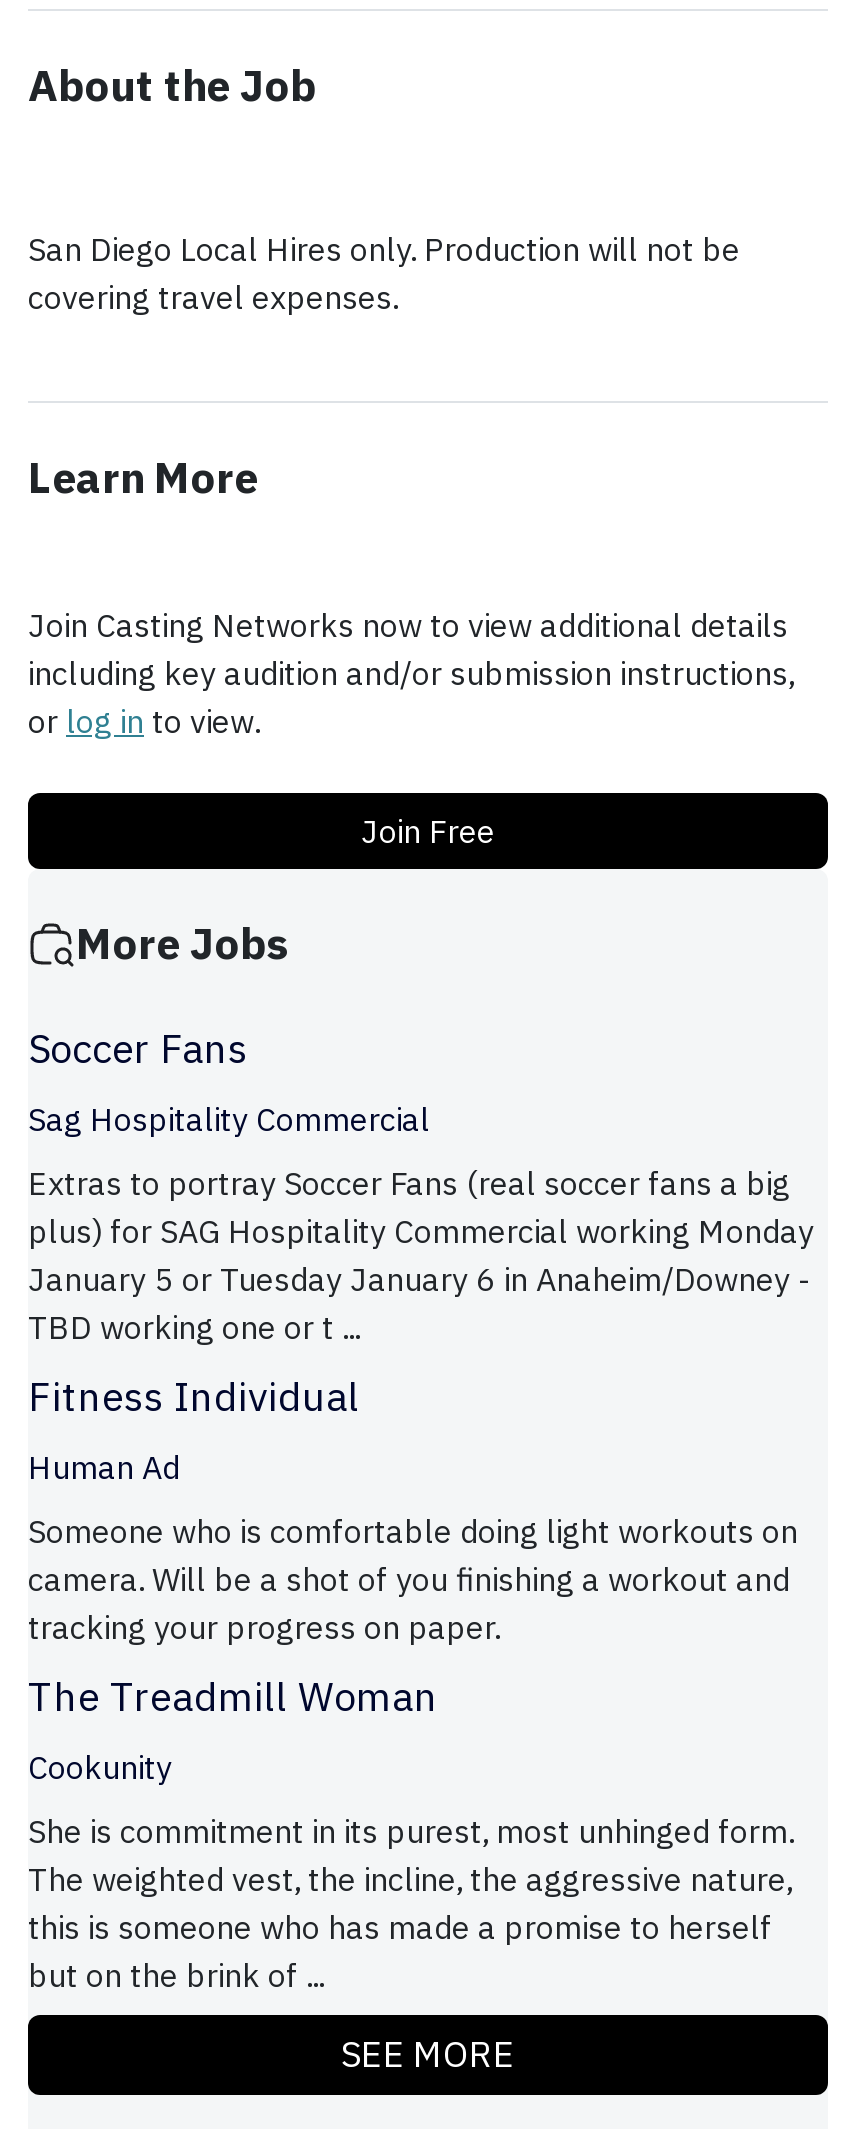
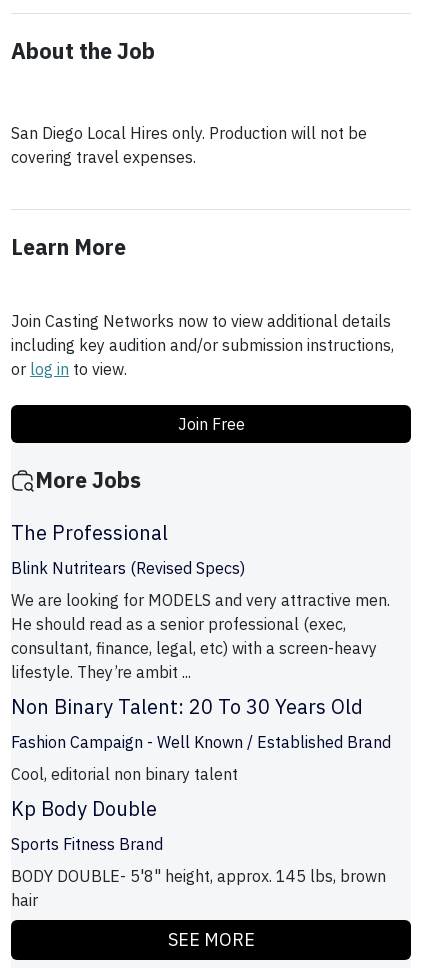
- Soccer Fans
- Sag Hospitality Commercial
+ The Professional
+ Blink Nutritears (Revised Specs)

- Extras to portray Soccer Fans (real soccer fans a big
- plus) for SAG Hospitality Commercial working Monday
- January 5 or Tuesday January 6 in Anaheim/Downey -
- TBD working one or t ...
- Fitness Individual
- Human Ad
+ We are looking for MODELS and very attractive men.
+ He should read as a senior professional (exec,
+ consultant, finance, legal, etc) with a screen-heavy
+ lifestyle. They’re ambit ...
+ Non Binary Talent: 20 To 30 Years Old
+ Fashion Campaign - Well Known / Established Brand

- Someone who is comfortable doing light workouts on
- camera. Will be a shot of you finishing a workout and
- tracking your progress on paper.
- The Treadmill Woman
- Cookunity
+ Cool, editorial non binary talent
+ Kp Body Double
+ Sports Fitness Brand

- She is commitment in its purest, most unhinged form.
- The weighted vest, the incline, the aggressive nature,
- this is someone who has made a promise to herself
- but on the brink of ...
+ BODY DOUBLE- 5'8" height, approx. 145 lbs, brown
+ hair
